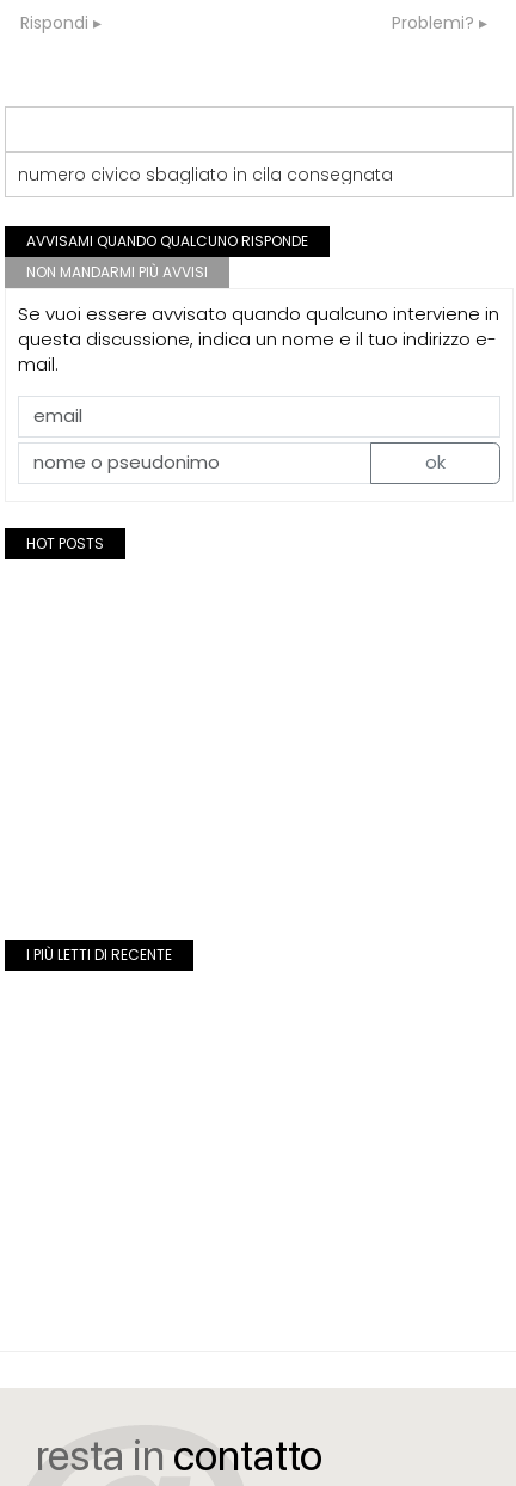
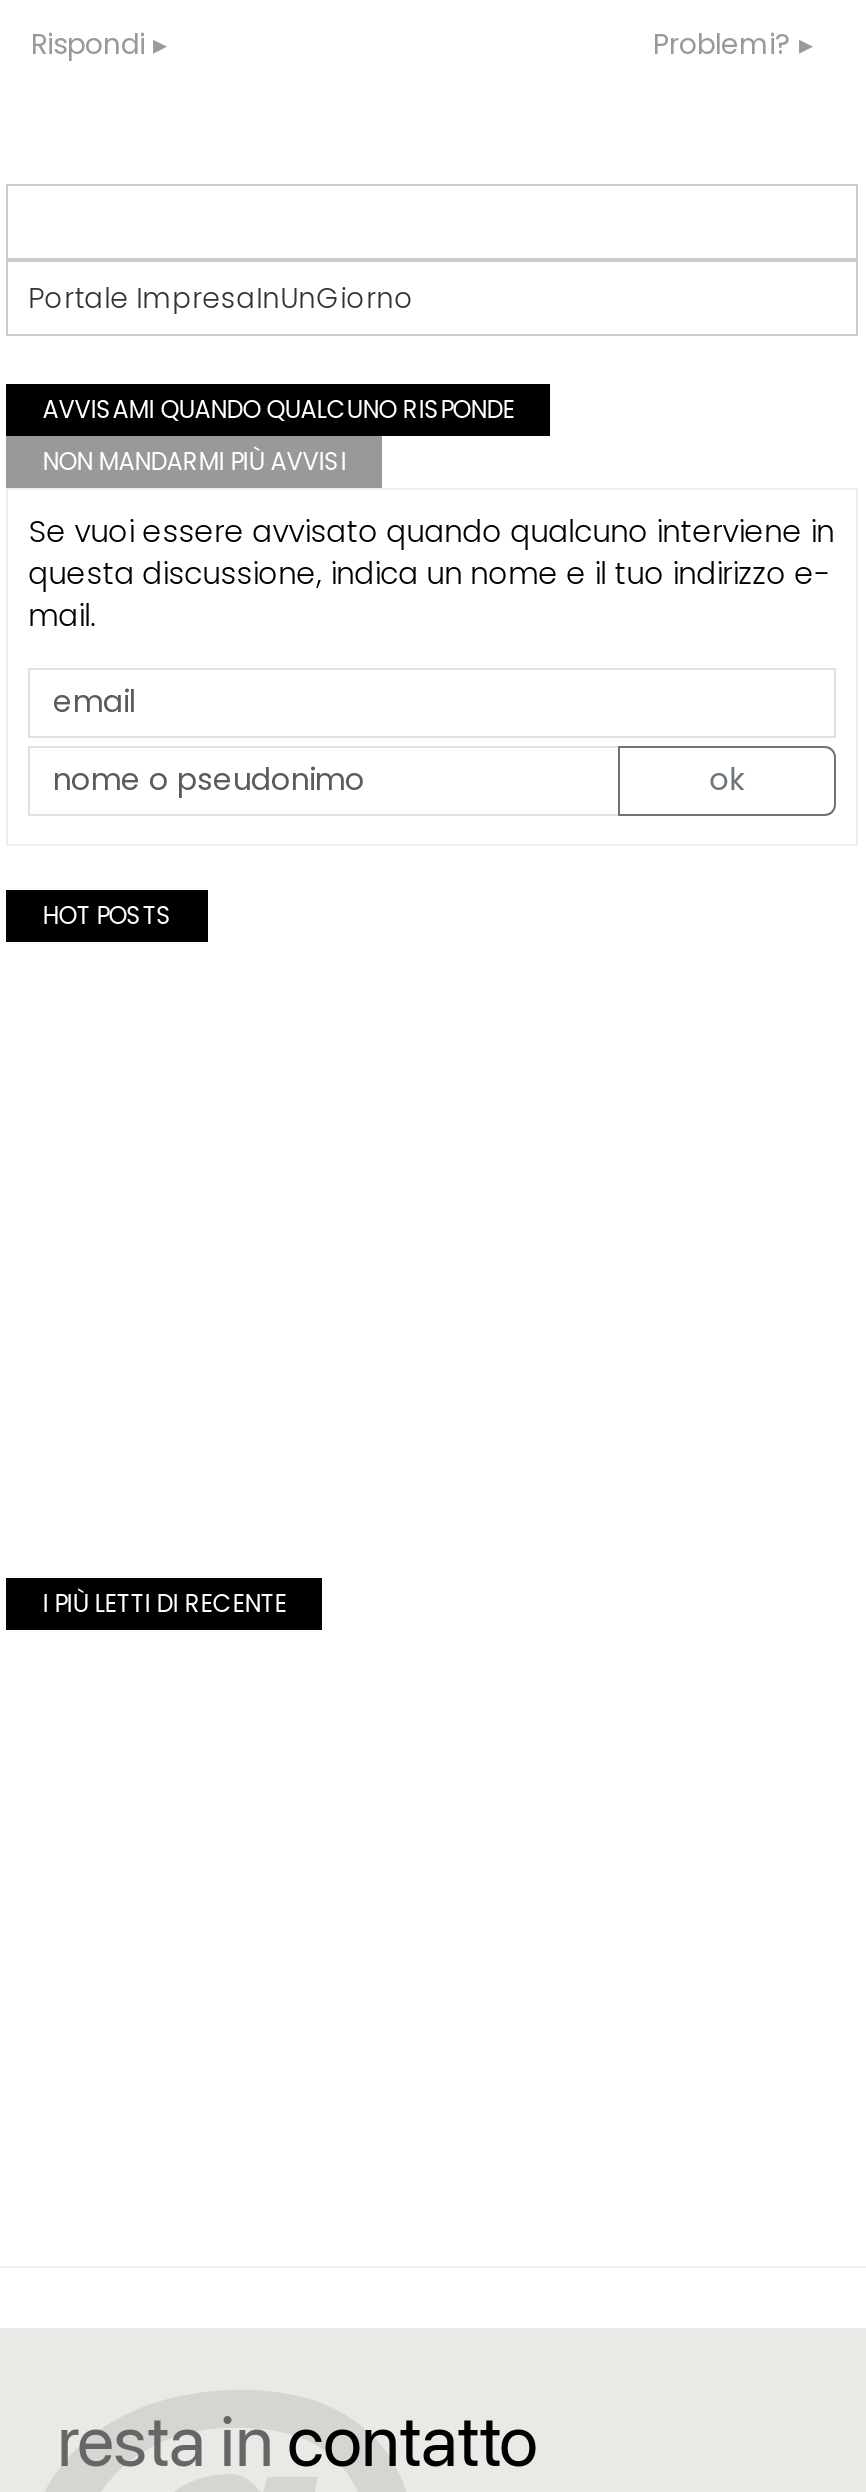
- numero civico sbagliato in cila consegnata
+ Portale ImpresaInUnGiorno
